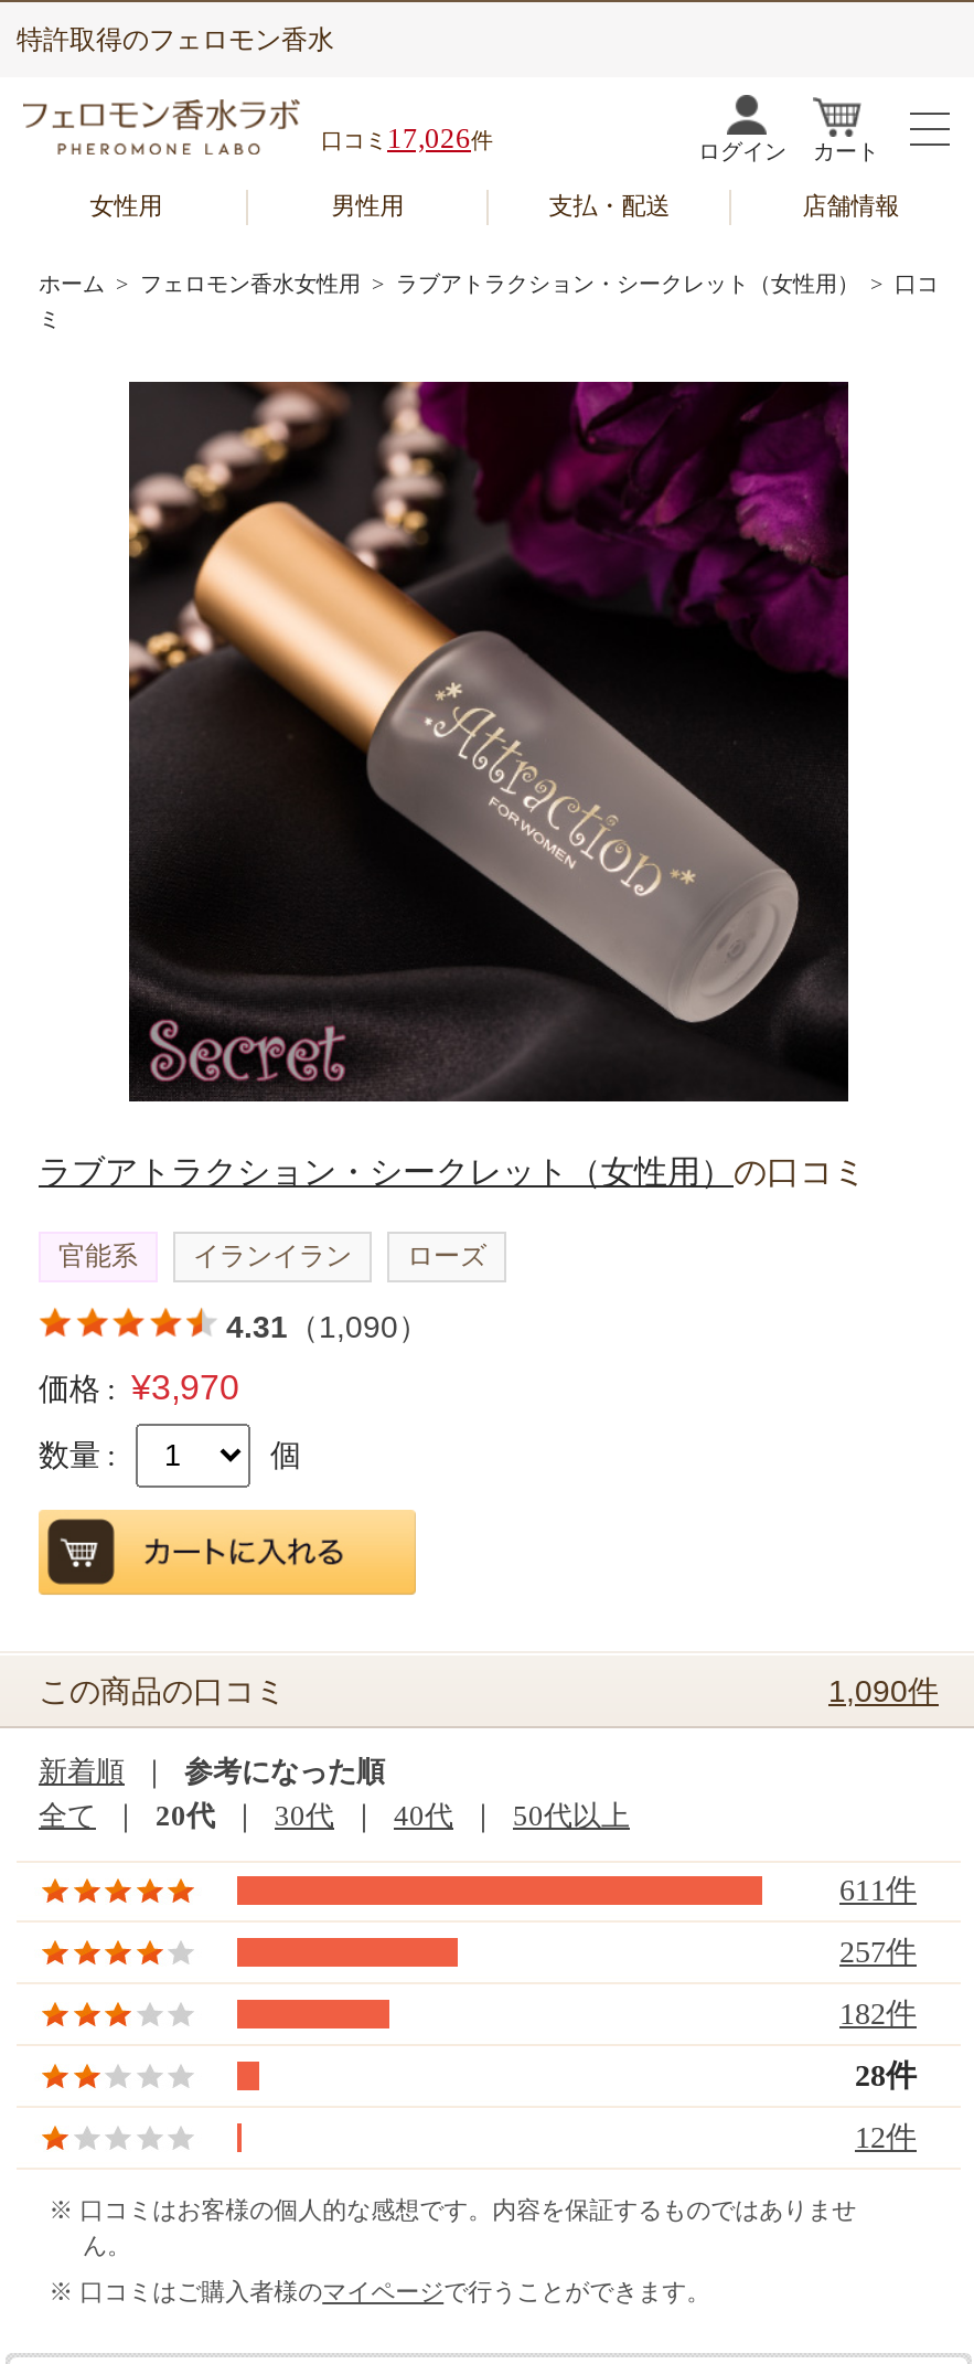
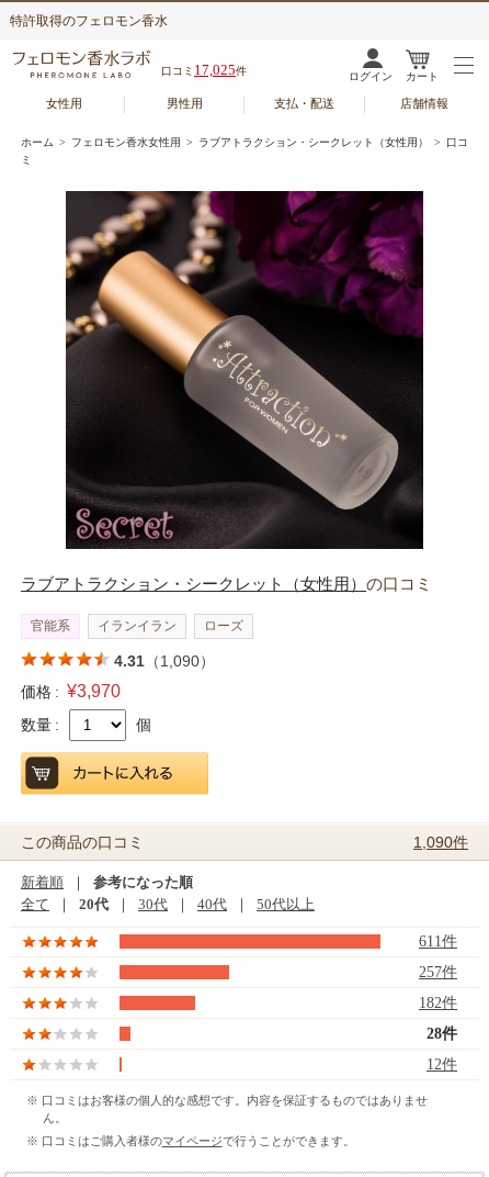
- 口コミ17,026件
+ 口コミ17,025件
